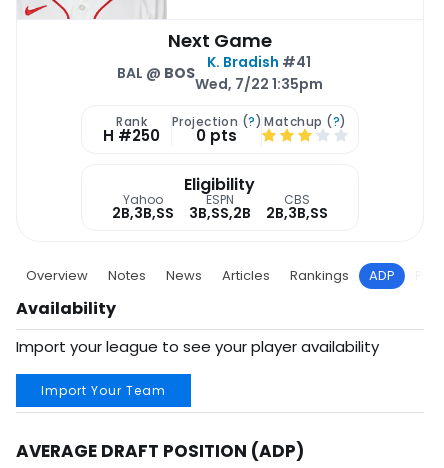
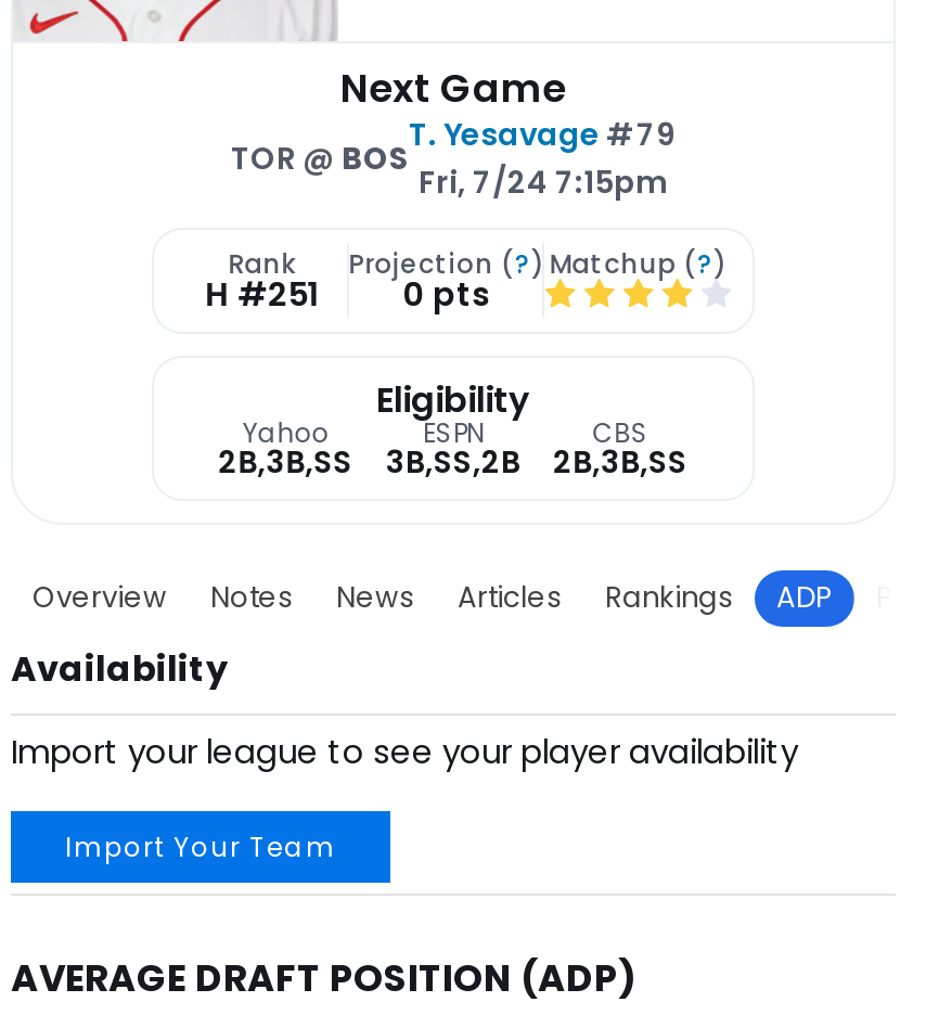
- K. Bradish #41
- Wed, 7/22 1:35pm
+ T. Yesavage #79
+ Fri, 7/24 7:15pm

- BAL @ BOS
+ TOR @ BOS

- H #250 0 pts
+ H #251 0 pts
